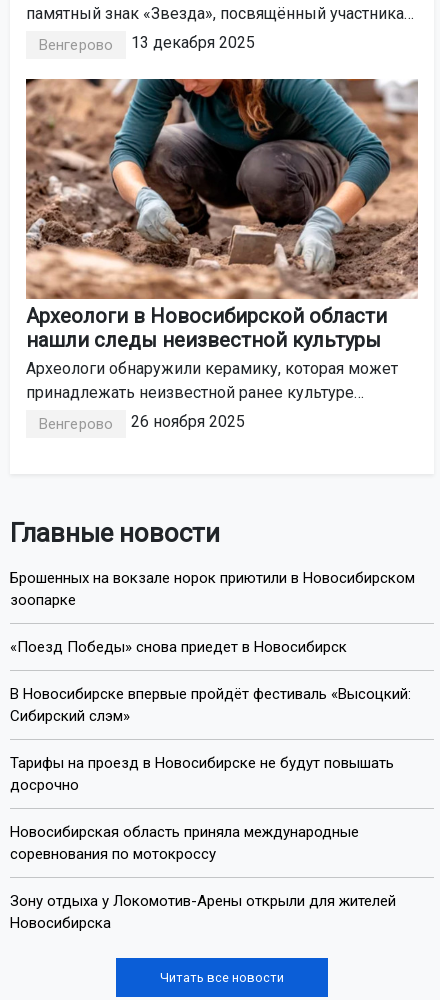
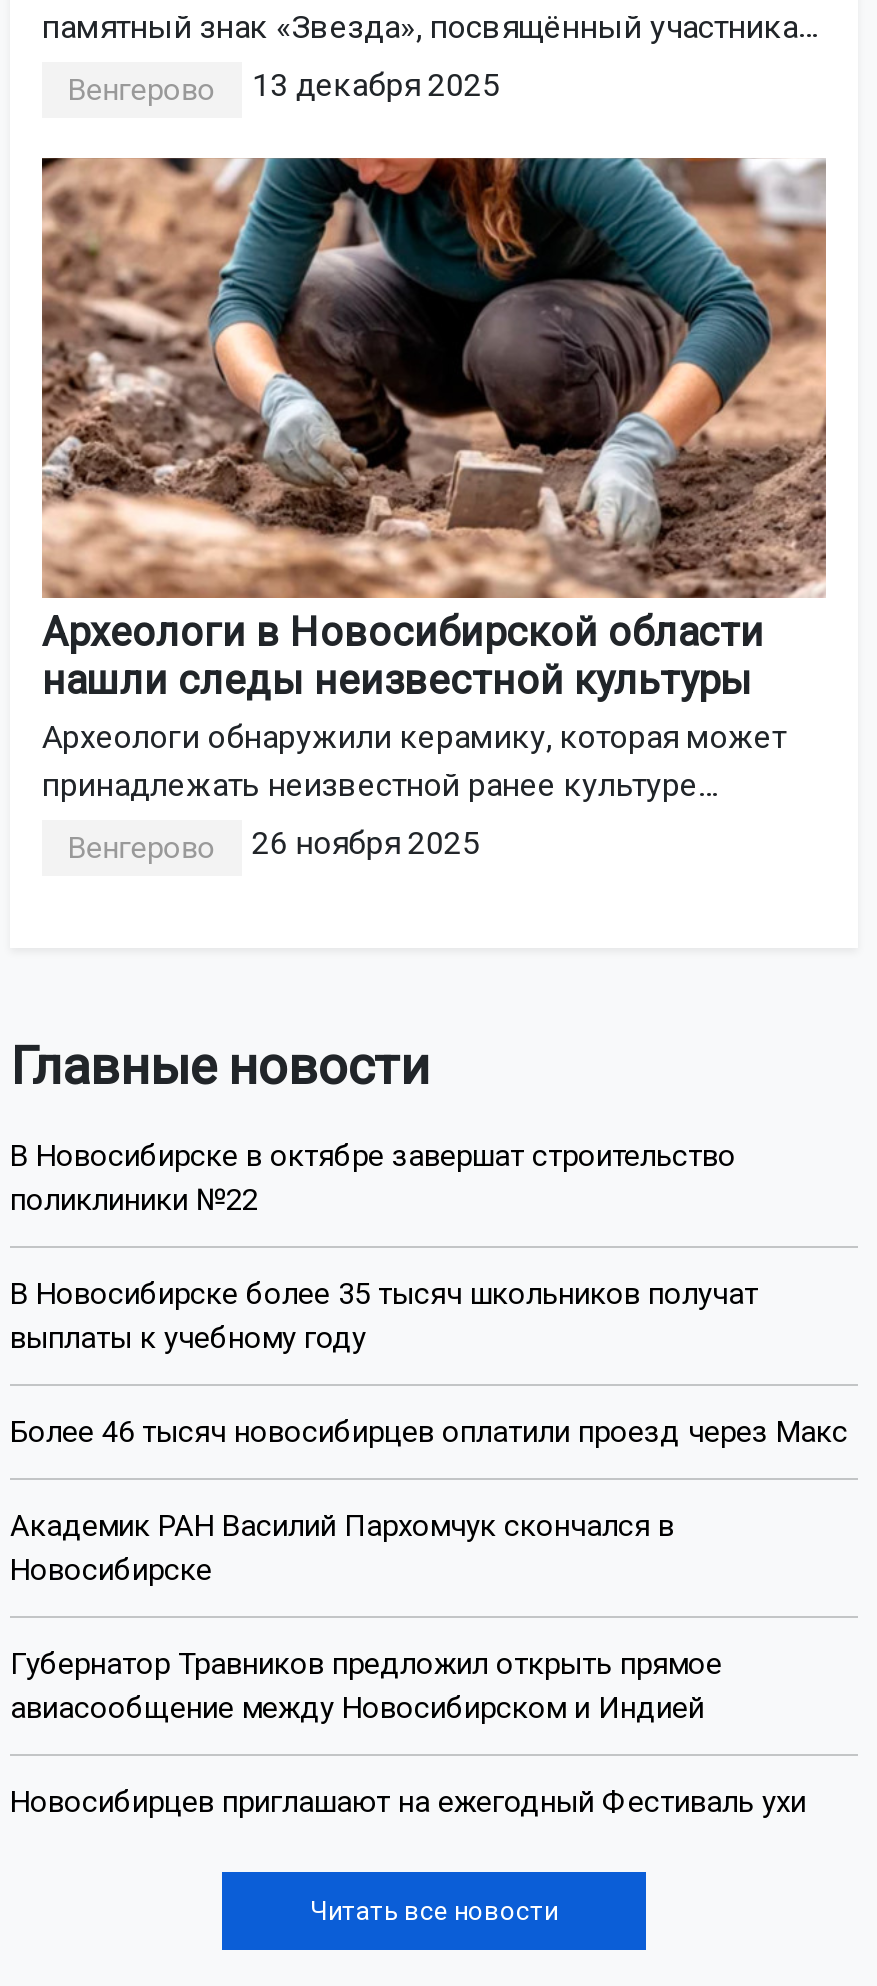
- Брошенных на вокзале норок приютили в Новосибирском
- зоопарке
+ В Новосибирске в октябре завершат строительство
+ поликлиники №22

- «Поезд Победы» снова приедет в Новосибирск
+ В Новосибирске более 35 тысяч школьников получат
+ выплаты к учебному году

- В Новосибирске впервые пройдёт фестиваль «Высоцкий:
- Сибирский слэм»
+ Более 46 тысяч новосибирцев оплатили проезд через Макс

- Тарифы на проезд в Новосибирске не будут повышать
- досрочно
+ Академик РАН Василий Пархомчук скончался в
+ Новосибирске

- Новосибирская область приняла международные
- соревнования по мотокроссу
+ Губернатор Травников предложил открыть прямое
+ авиасообщение между Новосибирском и Индией

- Зону отдыха у Локомотив-Арены открыли для жителей
- Новосибирска
+ Новосибирцев приглашают на ежегодный Фестиваль ухи
